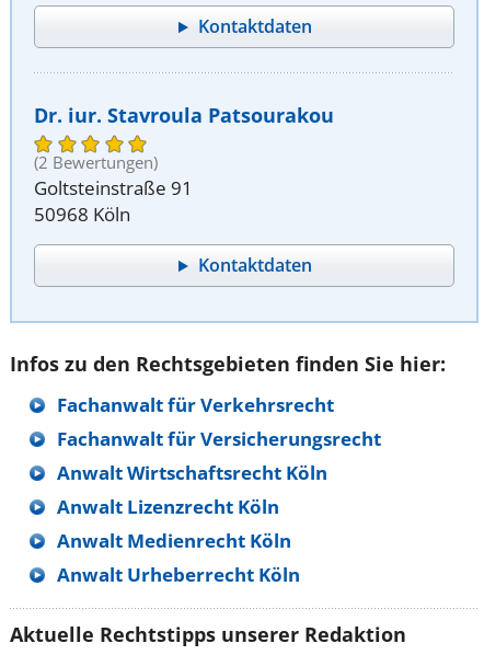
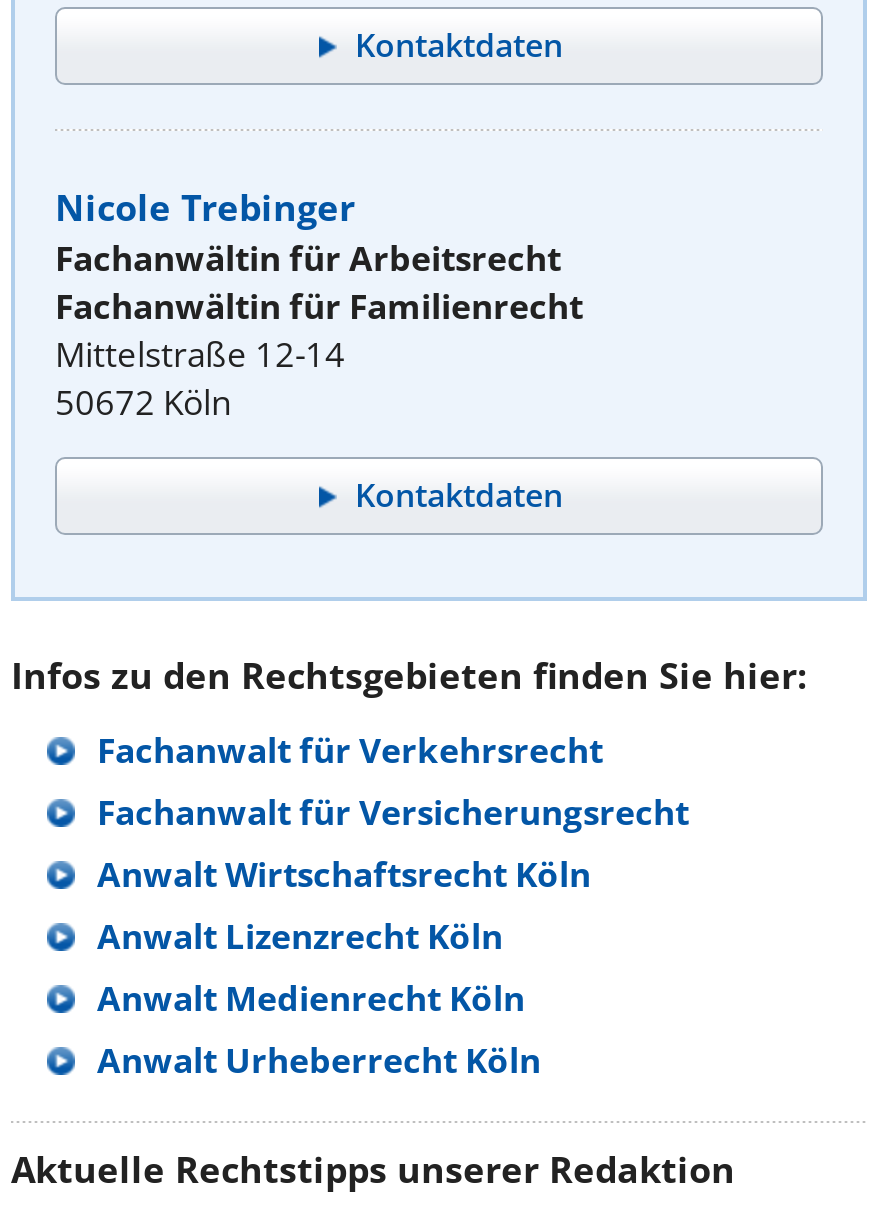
- Dr. iur. Stavroula Patsourakou
- (2 Bewertungen)
- Goltsteinstraße 91
- 50968 Köln
+ Nicole Trebinger
+ Fachanwältin für Arbeitsrecht
+ Fachanwältin für Familienrecht
+ Mittelstraße 12-14
+ 50672 Köln
